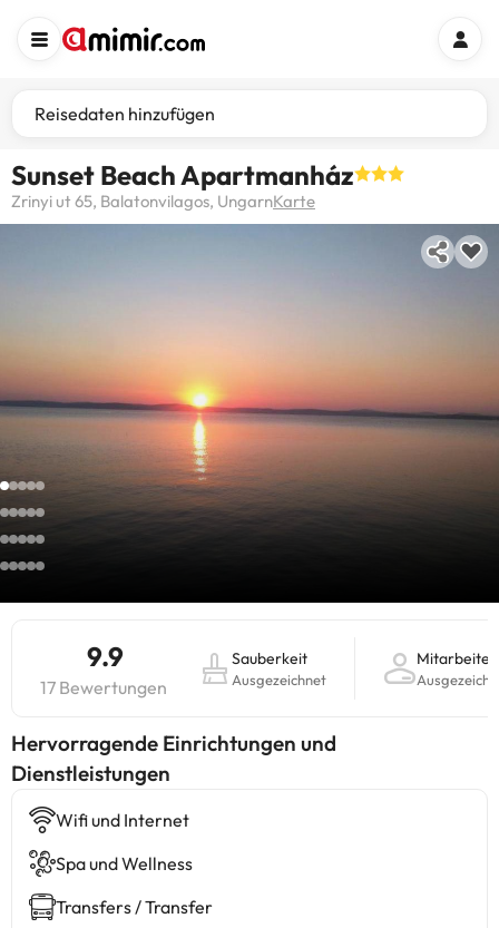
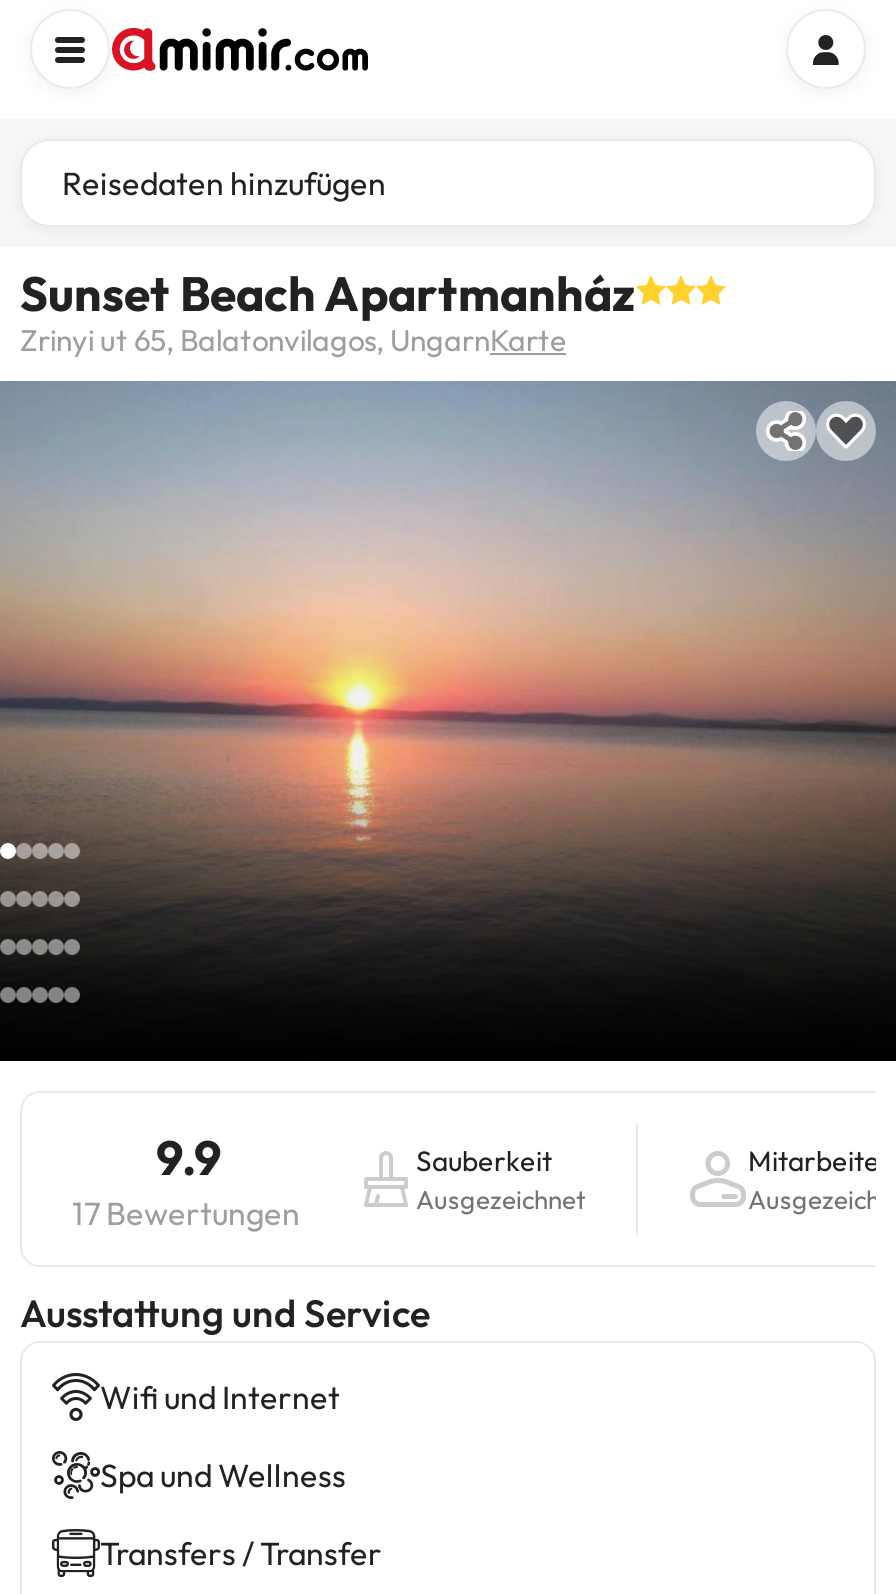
- Hervorragende Einrichtungen und
- Dienstleistungen
+ Ausstattung und Service
